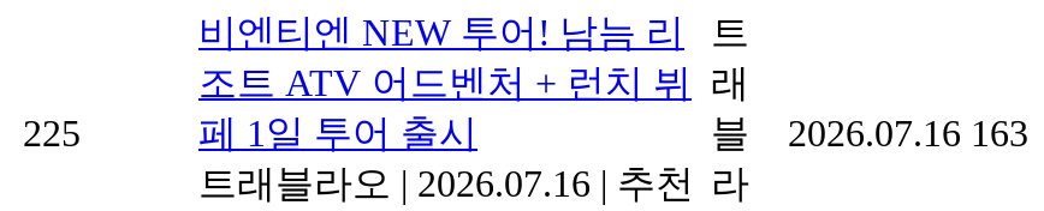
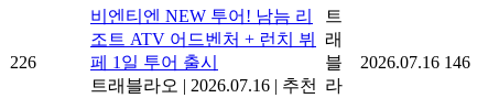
- 225
+ 226

- 블 2026.07.16 163
+ 블 2026.07.16 146
